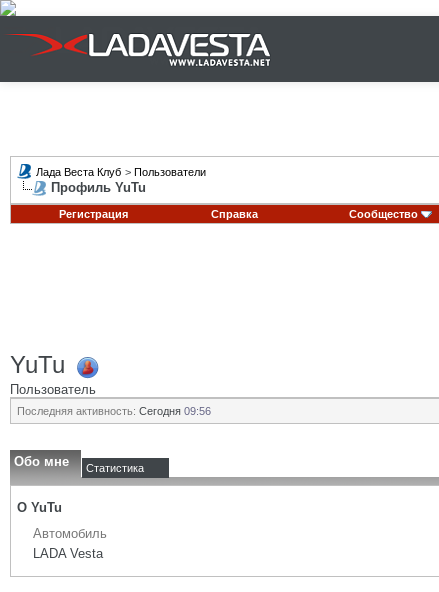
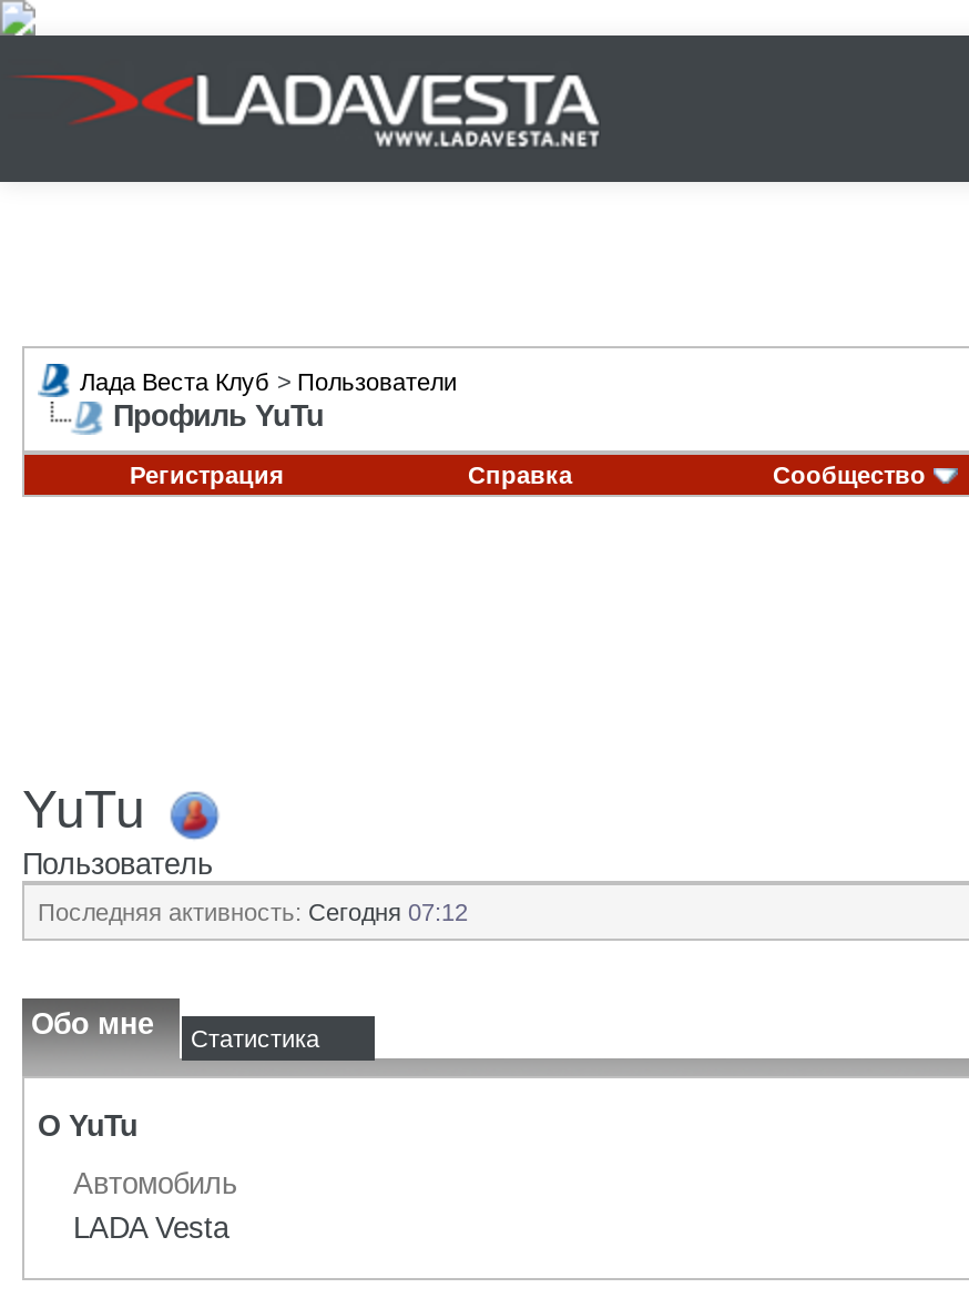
- Последняя активность: Сегодня 09:56
+ Последняя активность: Сегодня 07:12
